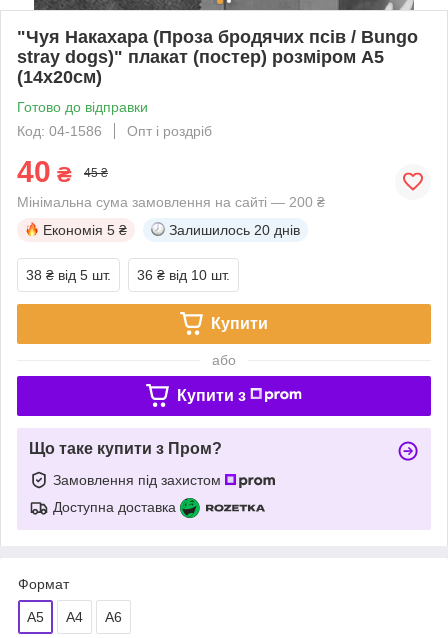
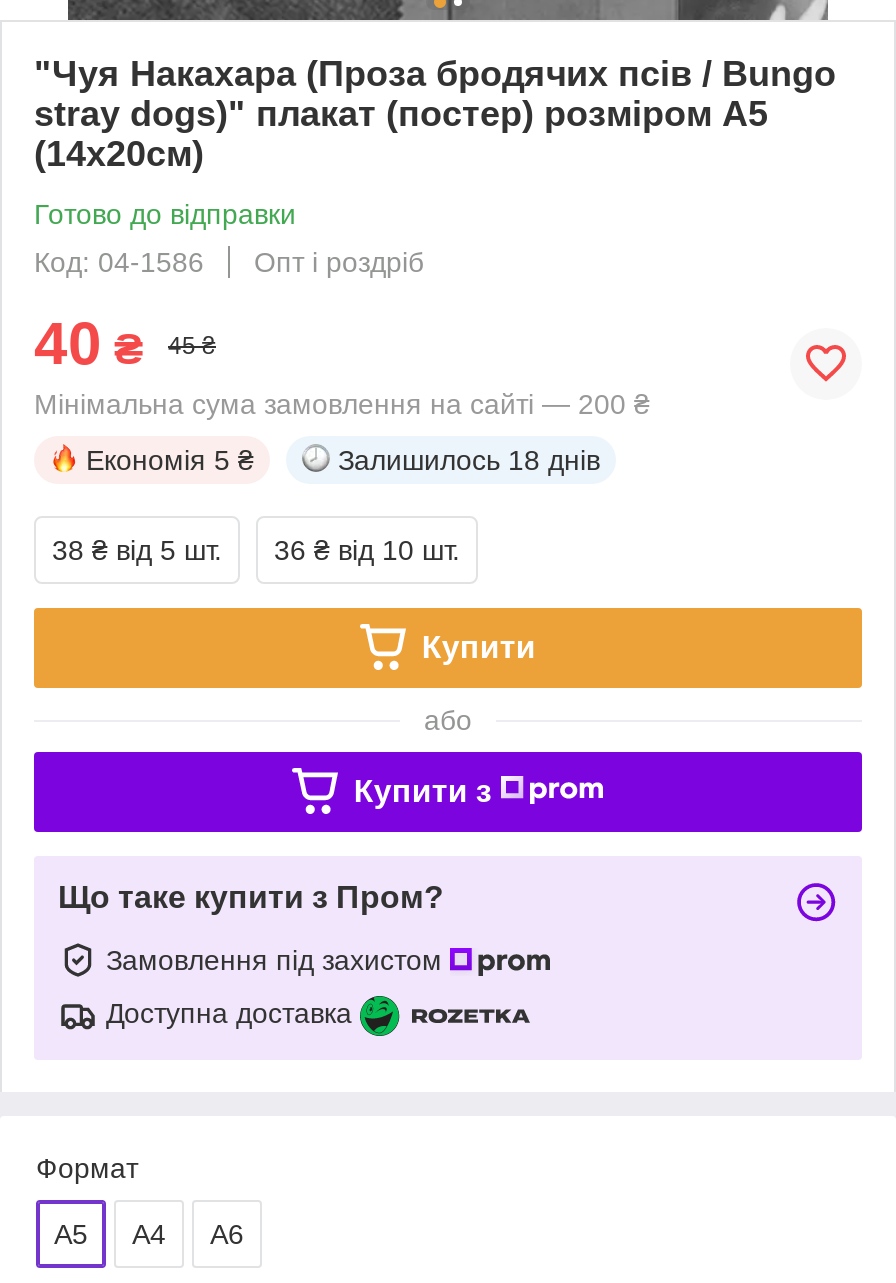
- Залишилось 20 днів
+ Залишилось 18 днів
